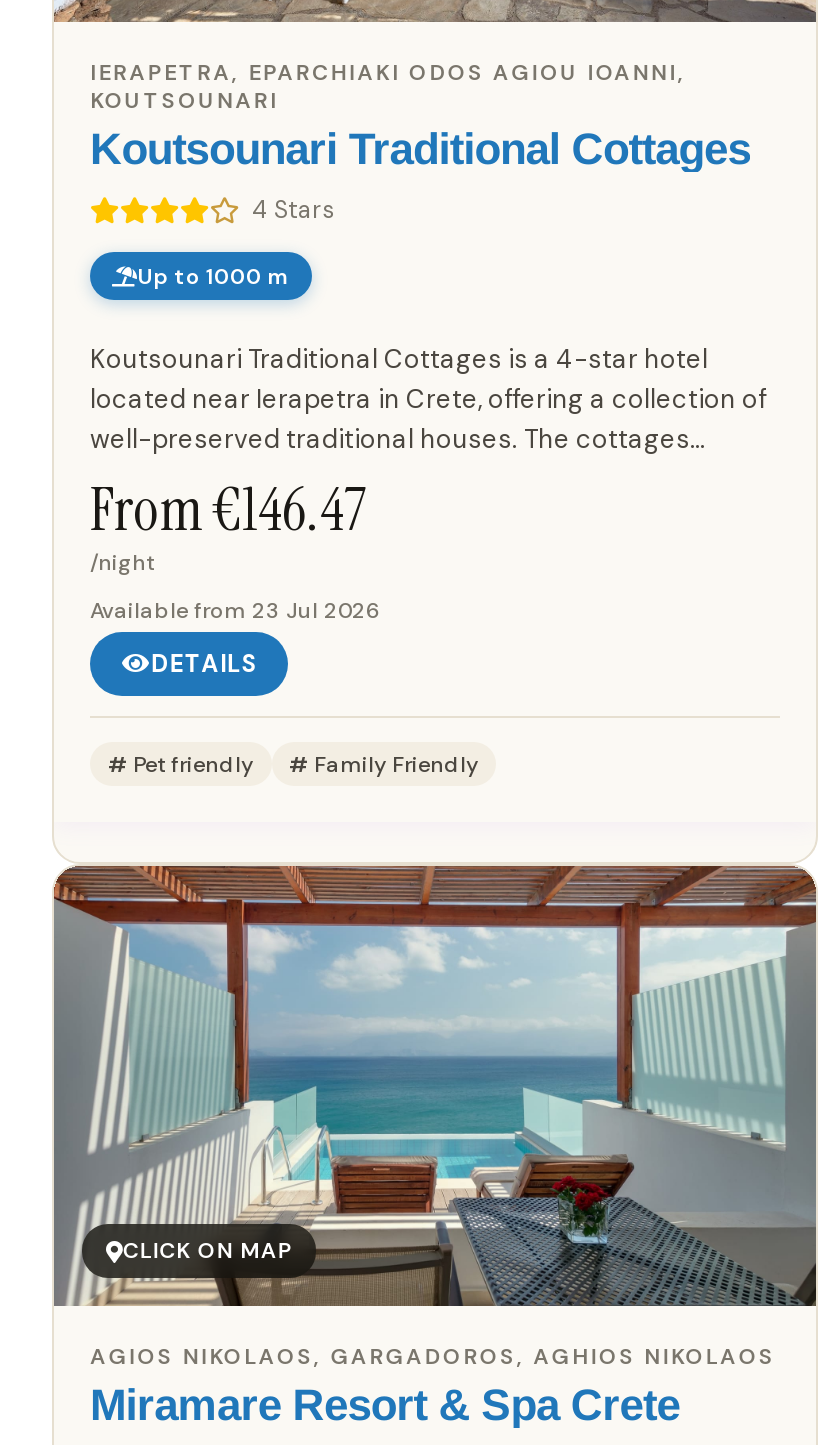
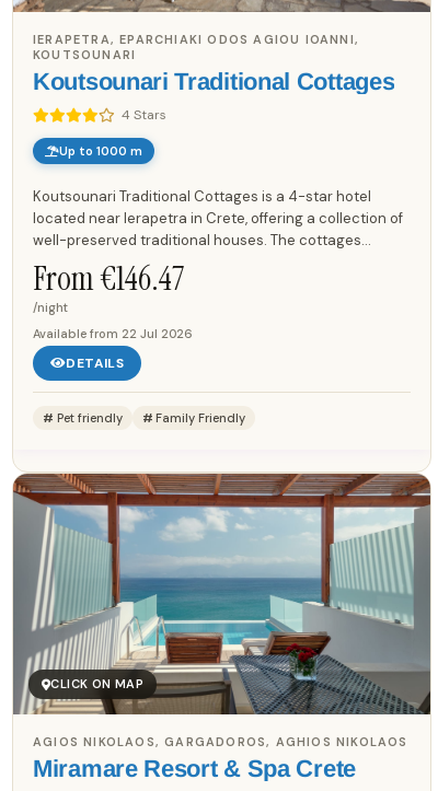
- Available from 23 Jul 2026
+ Available from 22 Jul 2026
